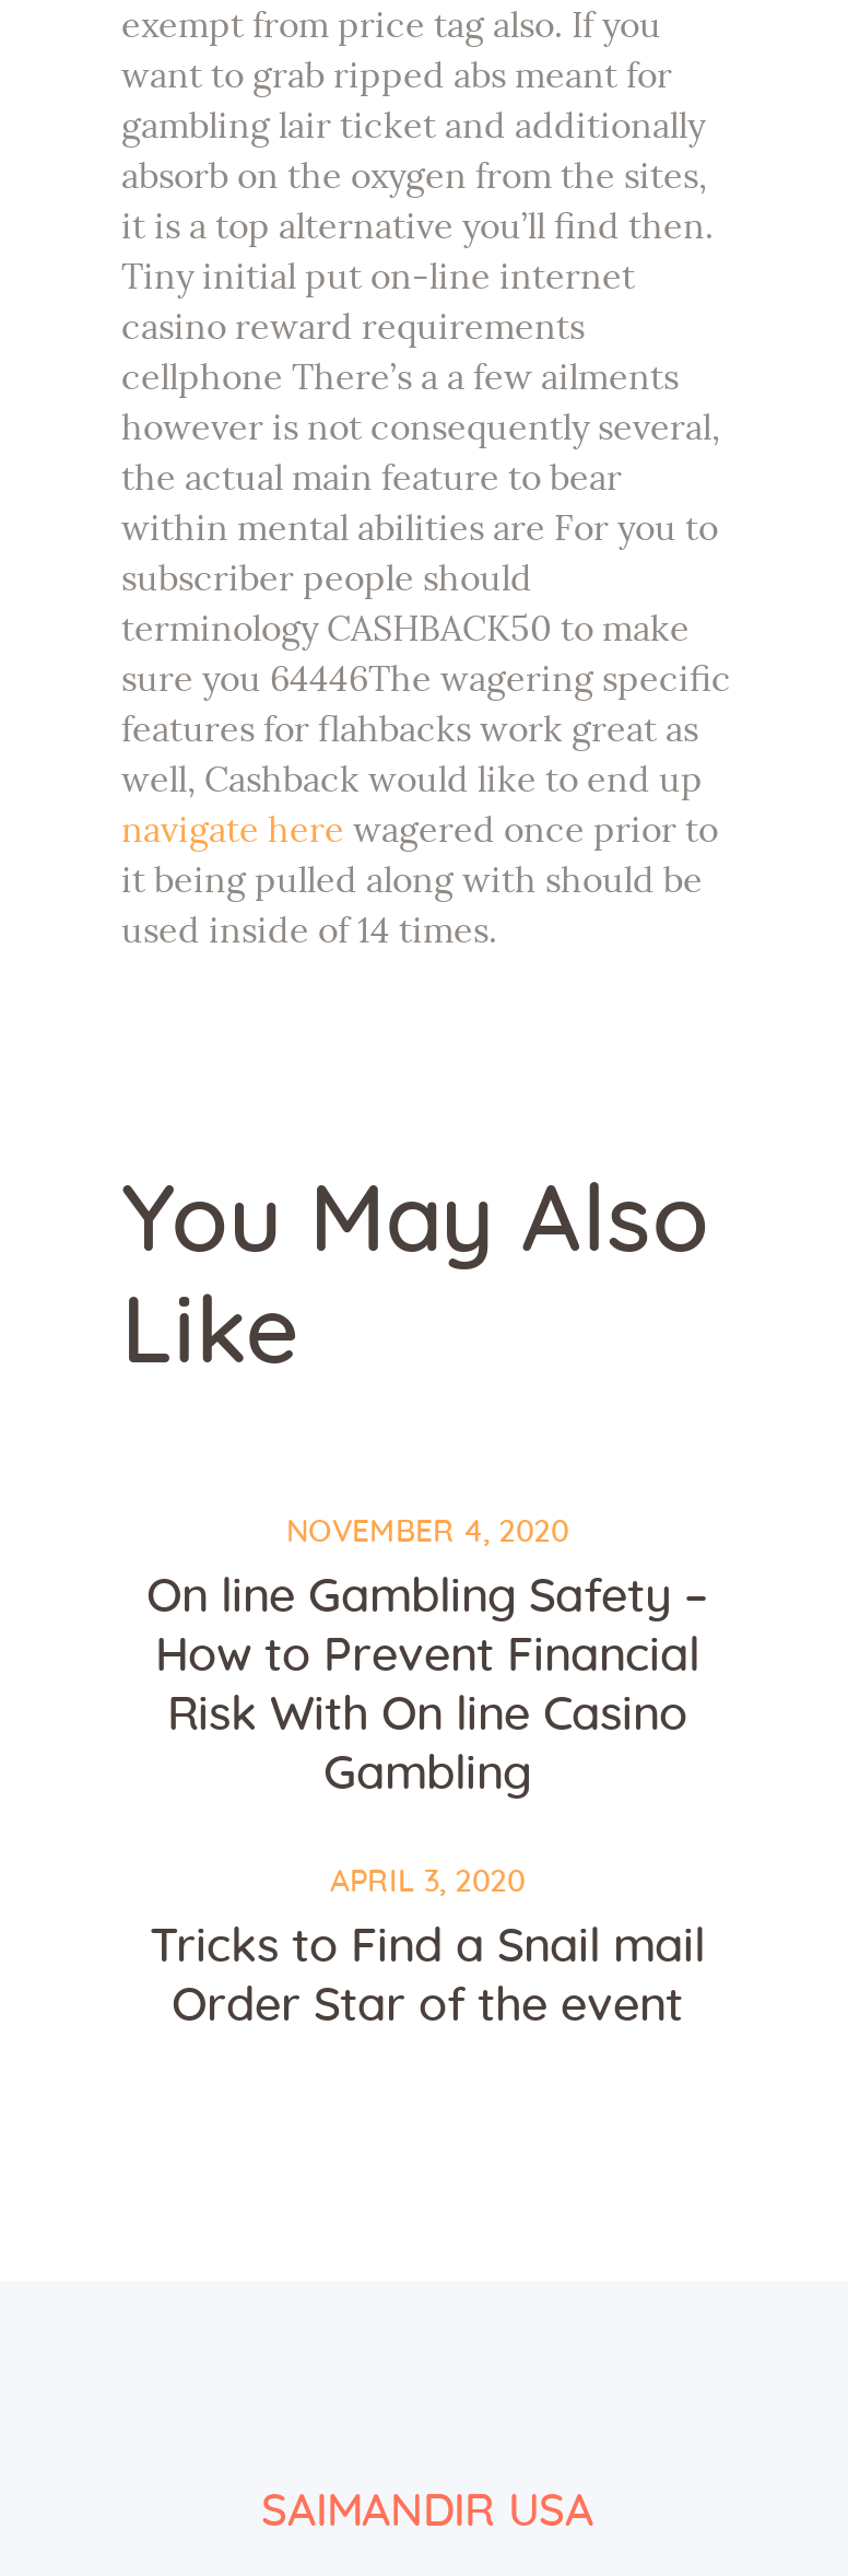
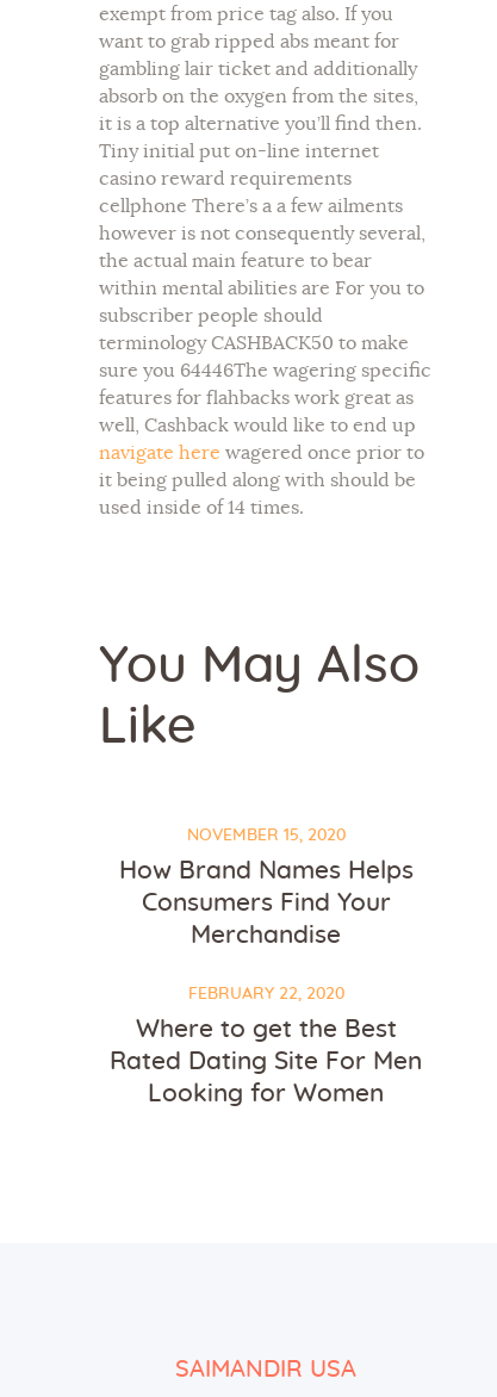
- NOVEMBER 4, 2020
+ NOVEMBER 15, 2020

- On line Gambling Safety –
- How to Prevent Financial
- Risk With On line Casino
- Gambling
+ How Brand Names Helps
+ Consumers Find Your
+ Merchandise

- APRIL 3, 2020
+ FEBRUARY 22, 2020

- Tricks to Find a Snail mail
- Order Star of the event
+ Where to get the Best
+ Rated Dating Site For Men
+ Looking for Women
